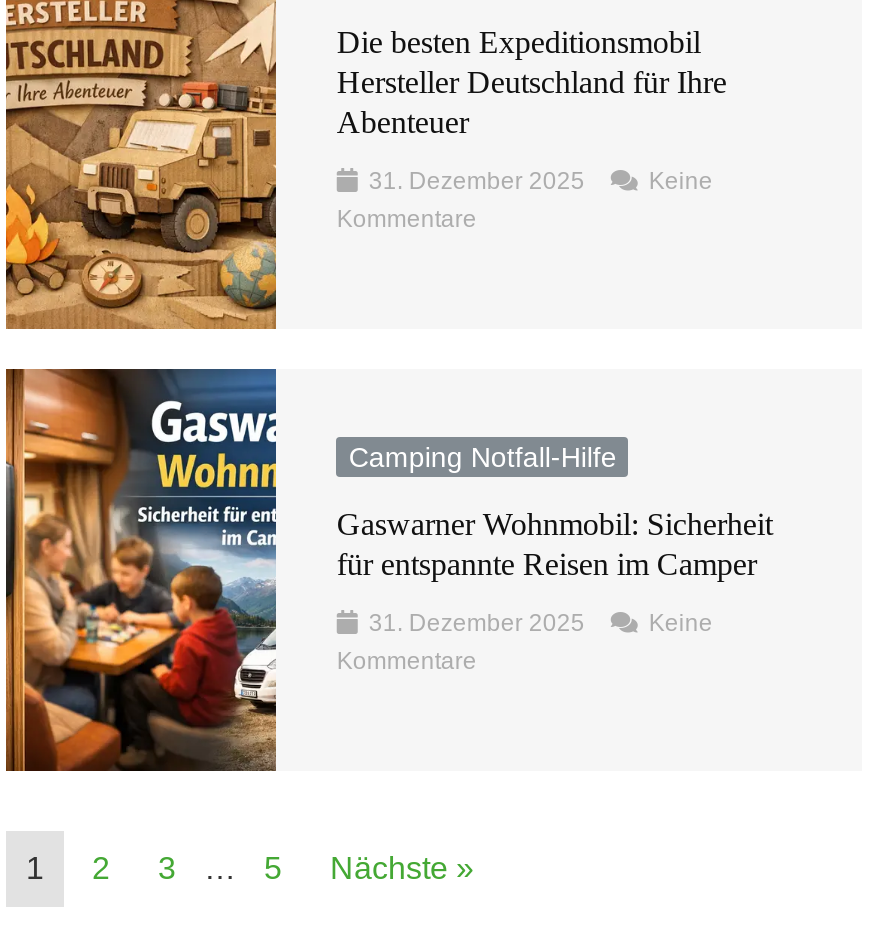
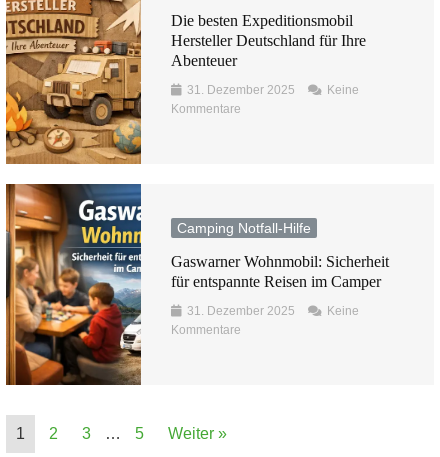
- Nächste »
+ Weiter »
